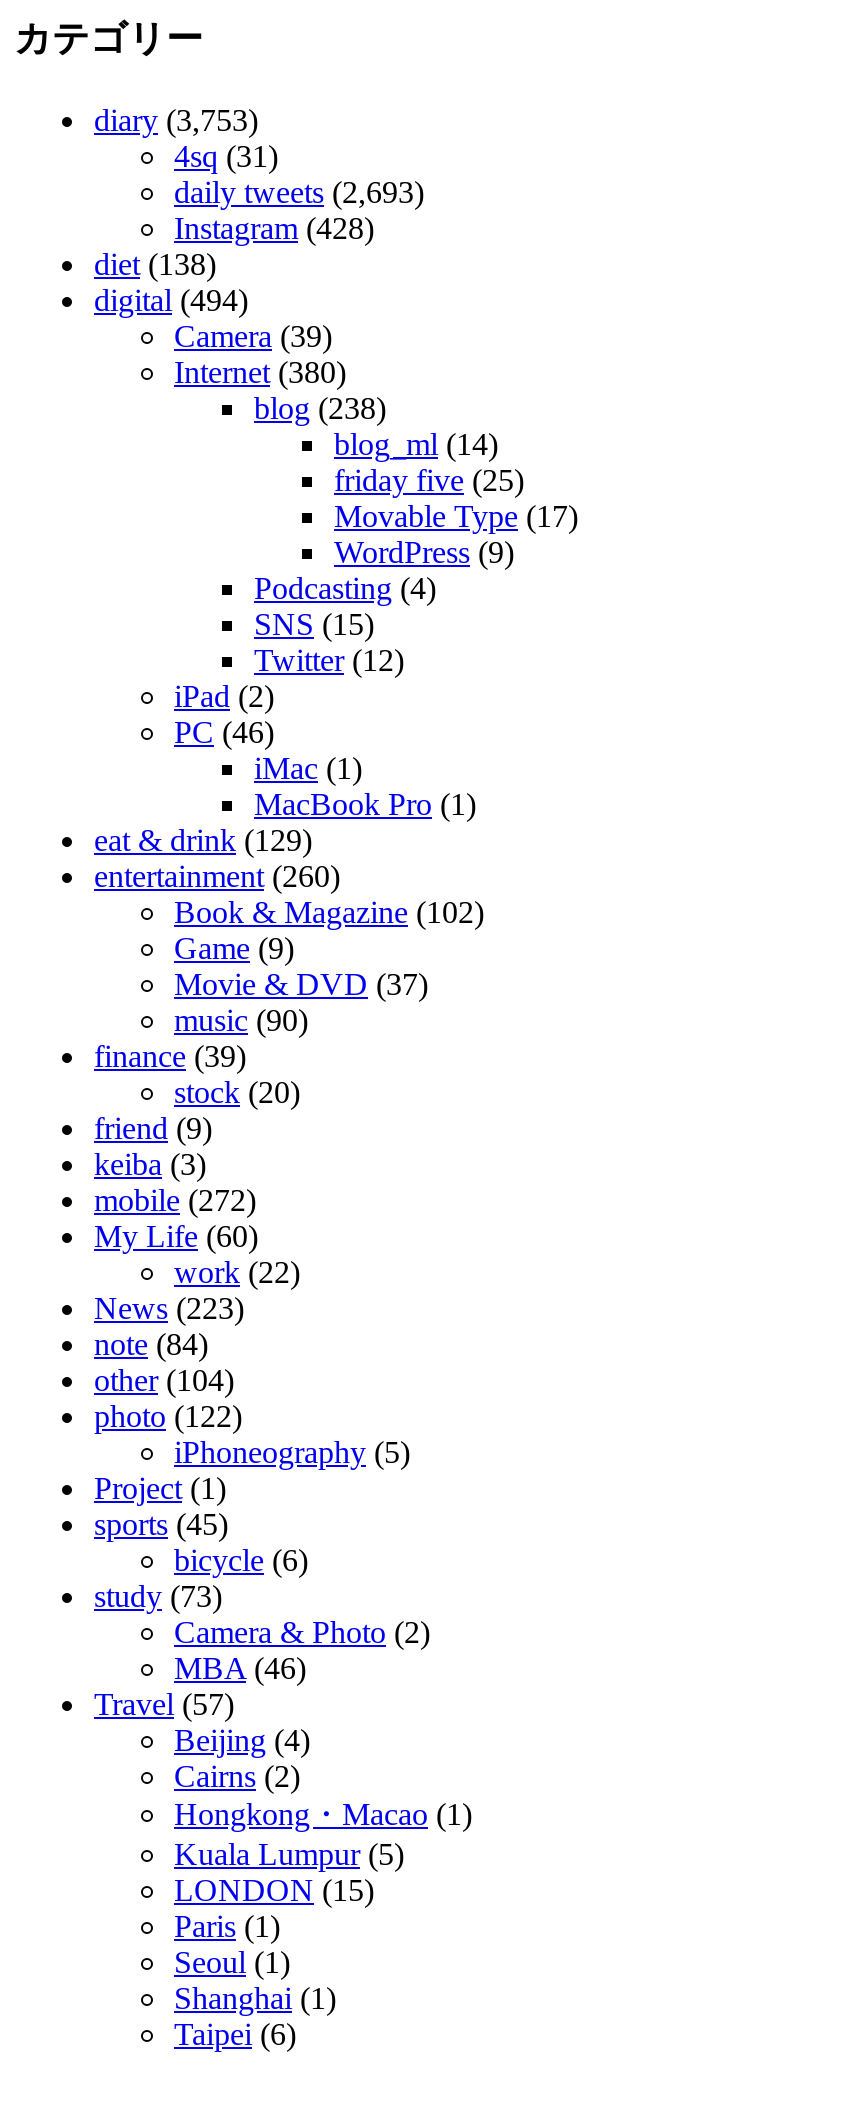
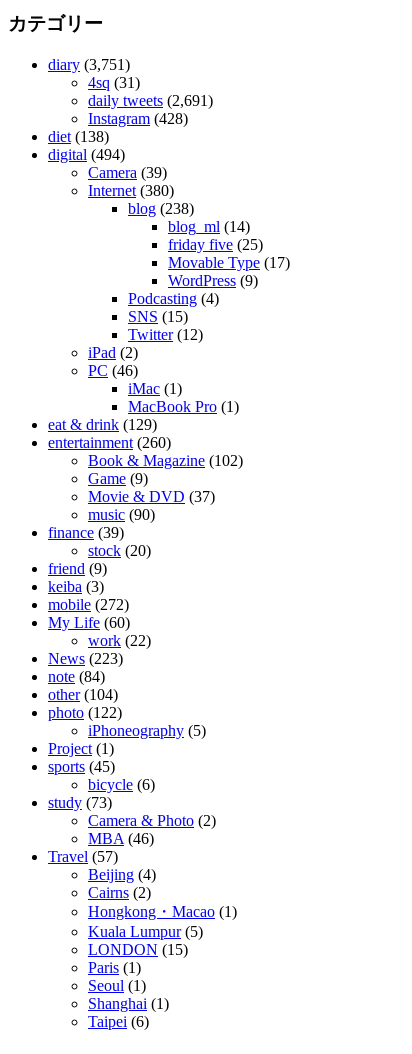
- diary (3,753)
+ diary (3,751)

- daily tweets (2,693)
+ daily tweets (2,691)
